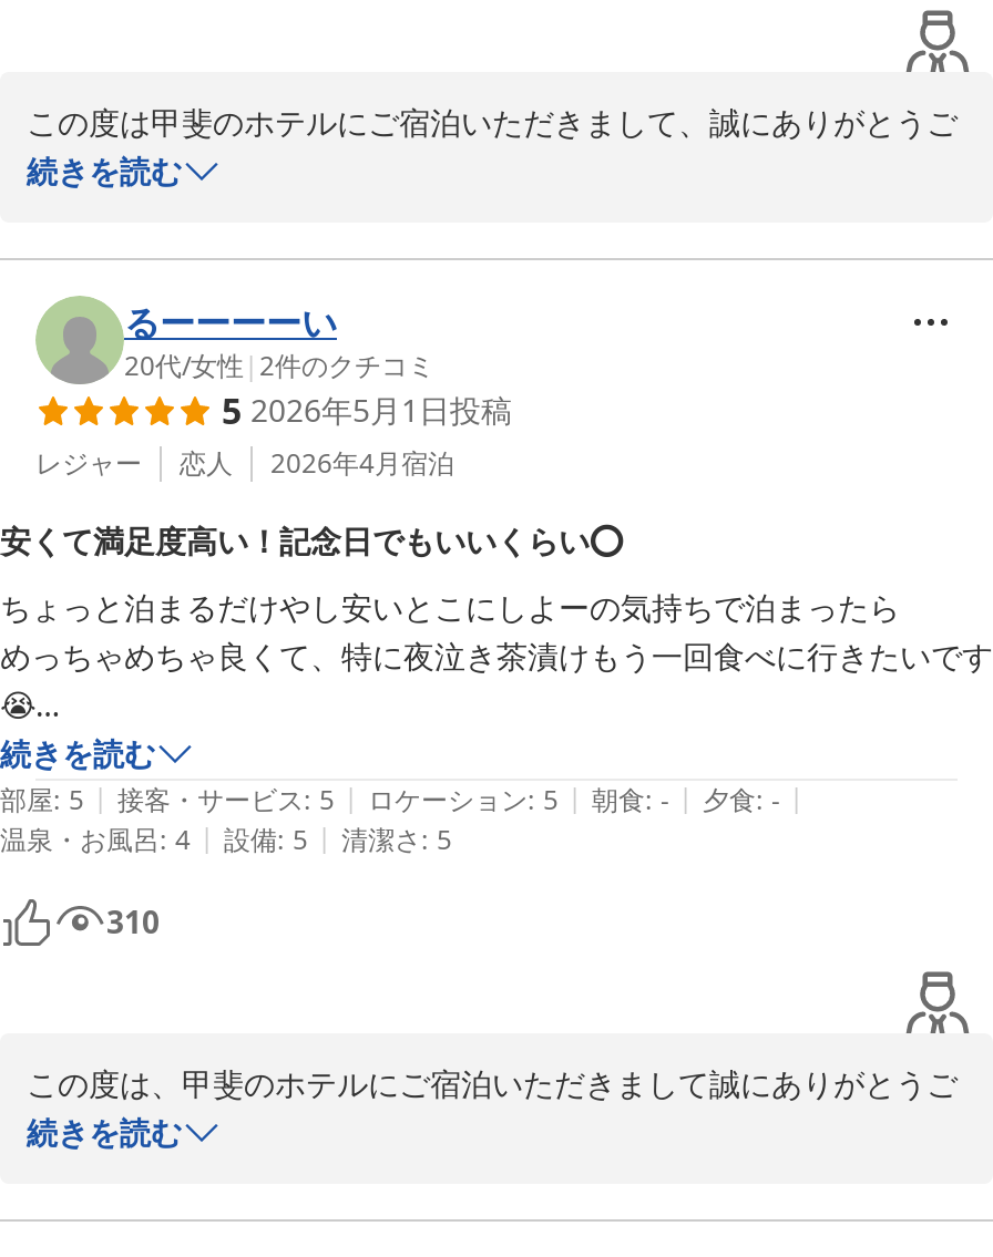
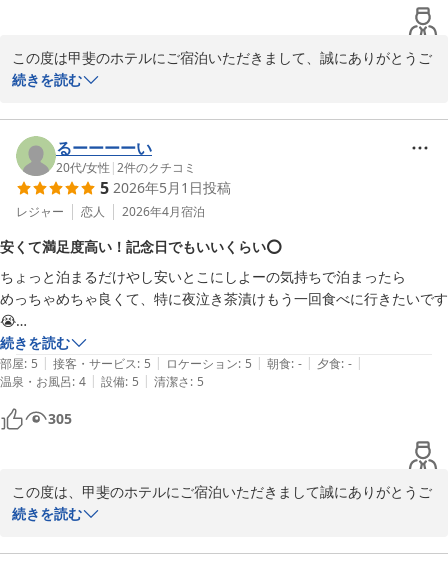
- 310
+ 305
